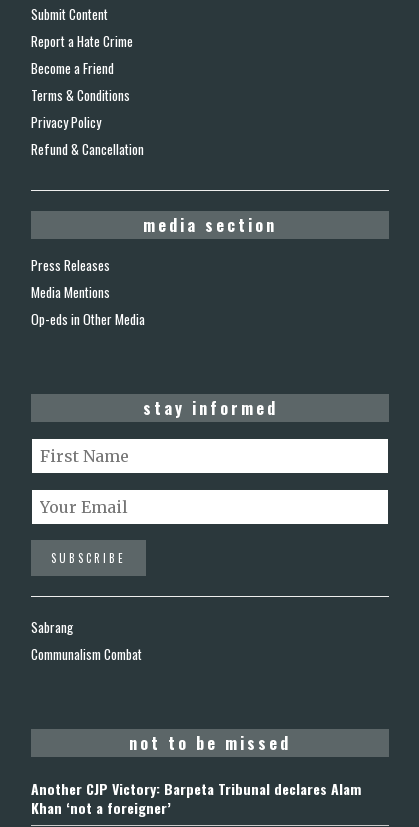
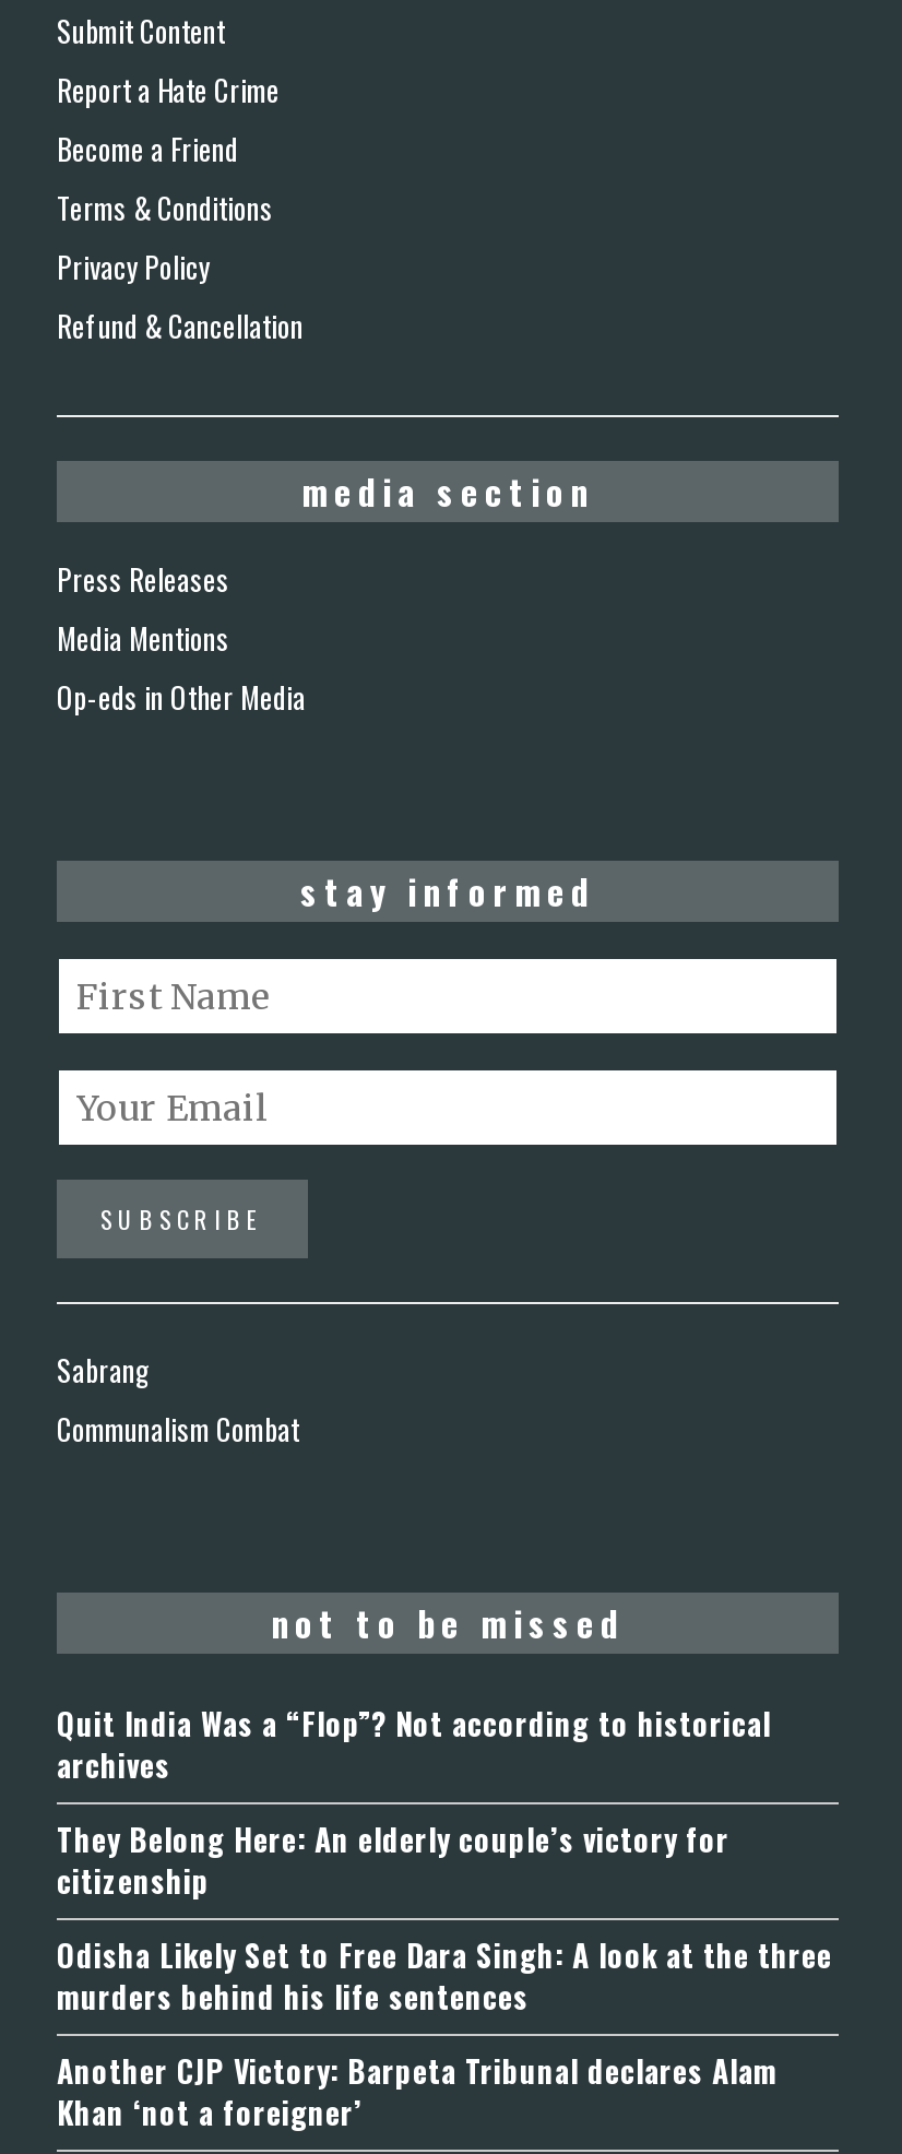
+ Quit India Was a “Flop”? Not according to historical
+ archives
+ They Belong Here: An elderly couple’s victory for
+ citizenship
+ Odisha Likely Set to Free Dara Singh: A look at the three
+ murders behind his life sentences
